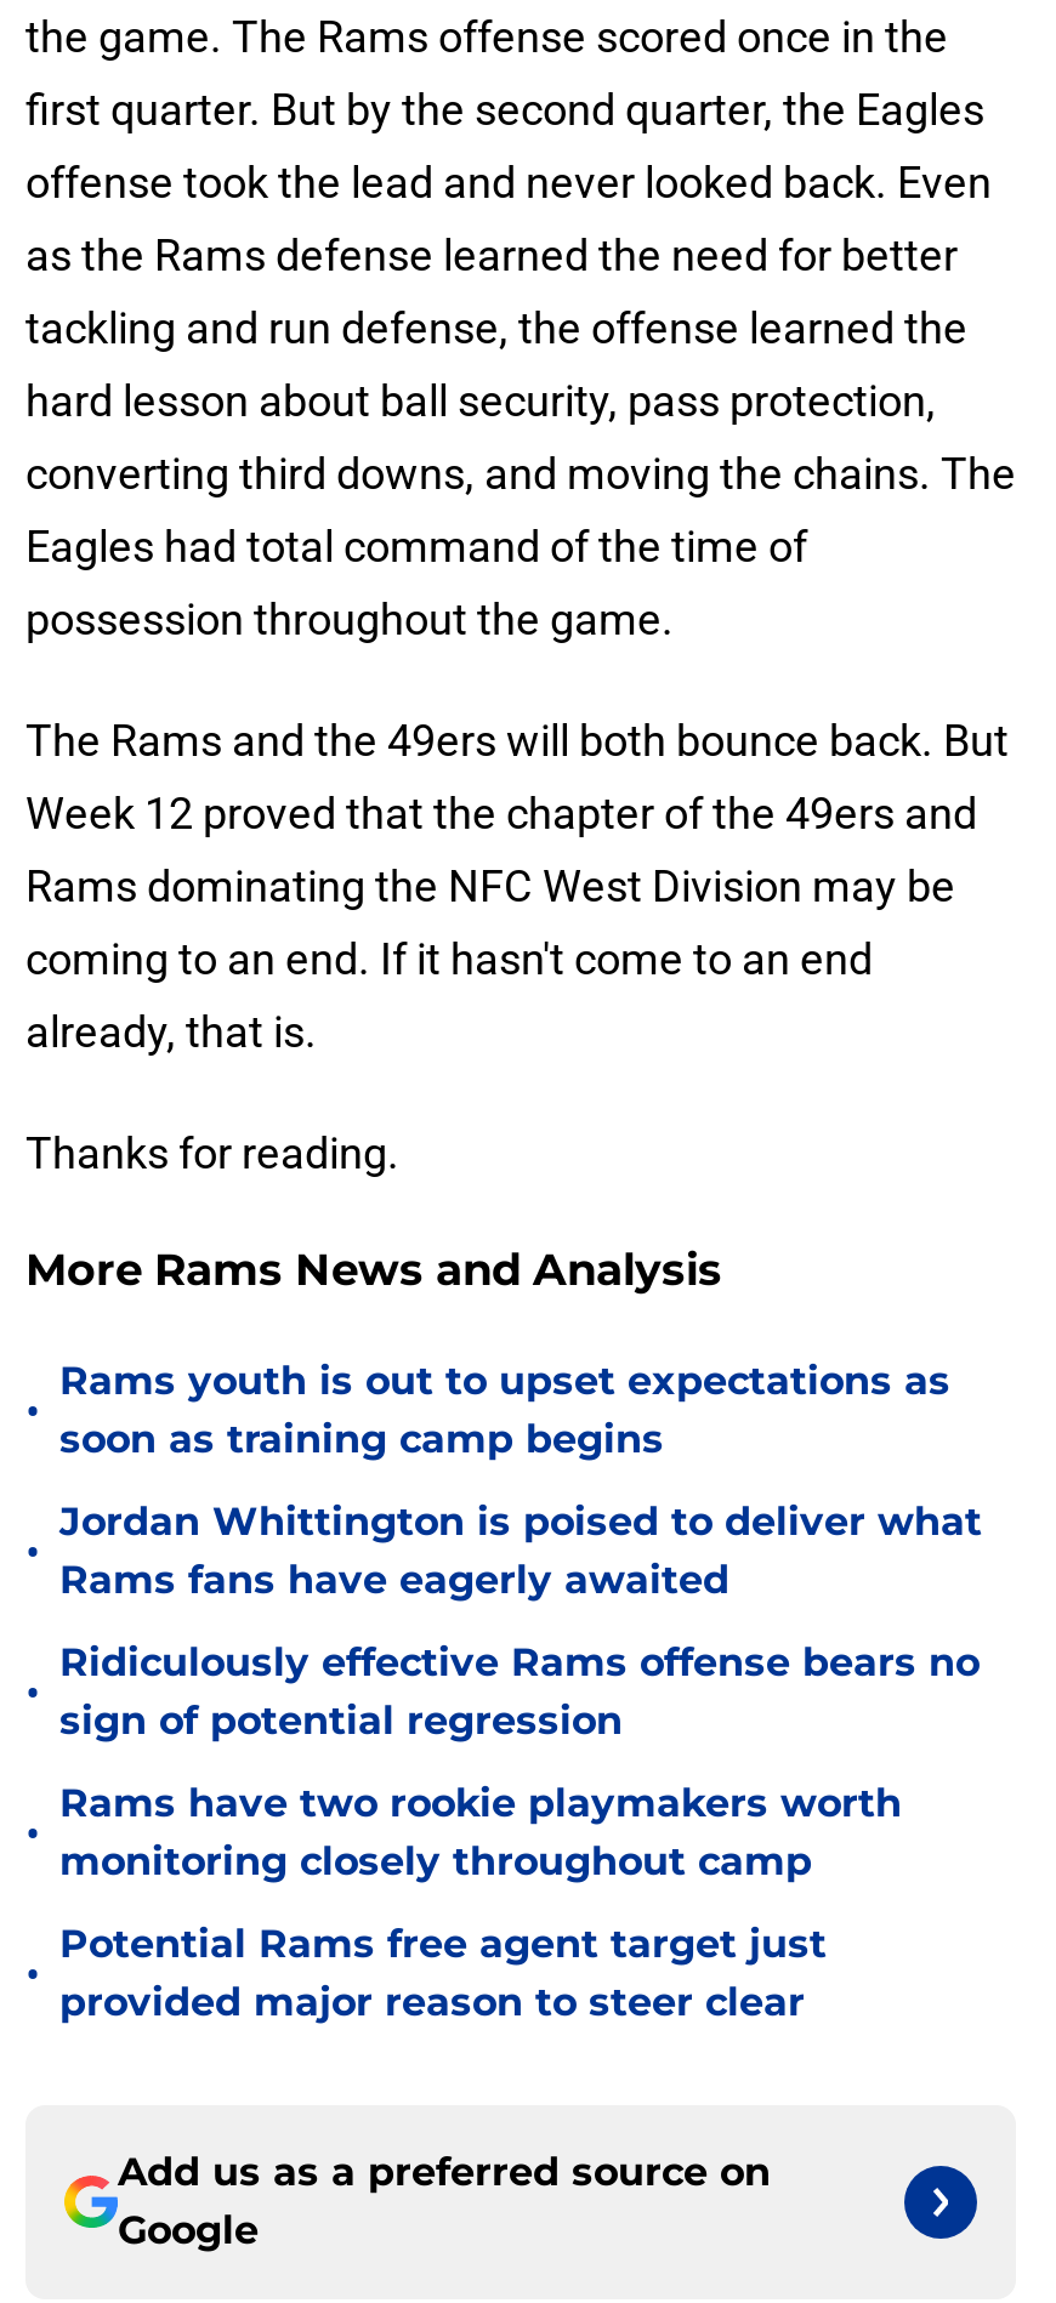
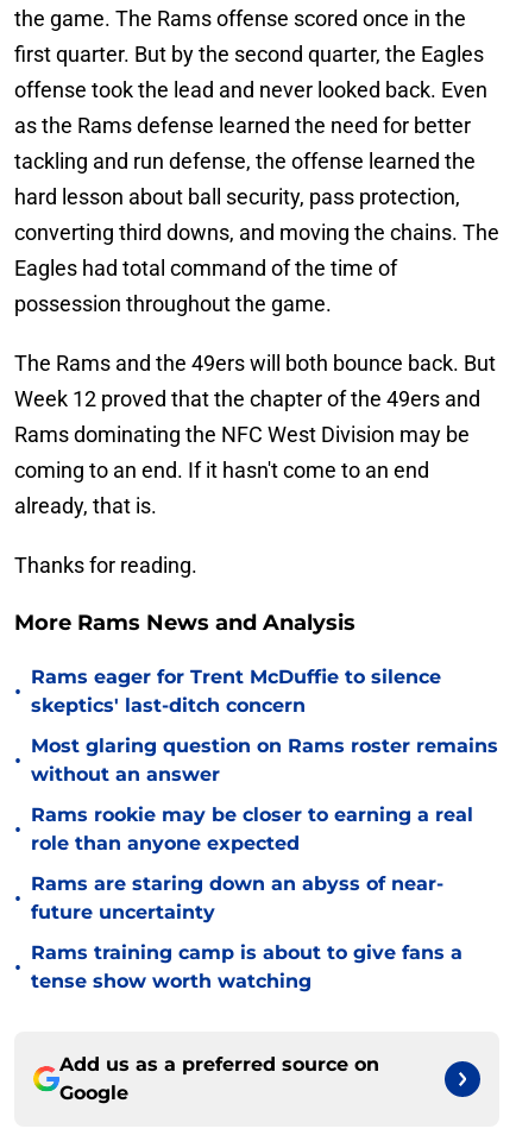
- Rams youth is out to upset expectations as
- soon as training camp begins
+ Rams eager for Trent McDuffie to silence
+ skeptics' last-ditch concern

- Jordan Whittington is poised to deliver what
- Rams fans have eagerly awaited
+ Most glaring question on Rams roster remains
+ without an answer

- Ridiculously effective Rams offense bears no
- sign of potential regression
+ Rams rookie may be closer to earning a real
+ role than anyone expected

- Rams have two rookie playmakers worth
- monitoring closely throughout camp
+ Rams are staring down an abyss of near-
+ future uncertainty

- Potential Rams free agent target just
- provided major reason to steer clear
+ Rams training camp is about to give fans a
+ tense show worth watching
